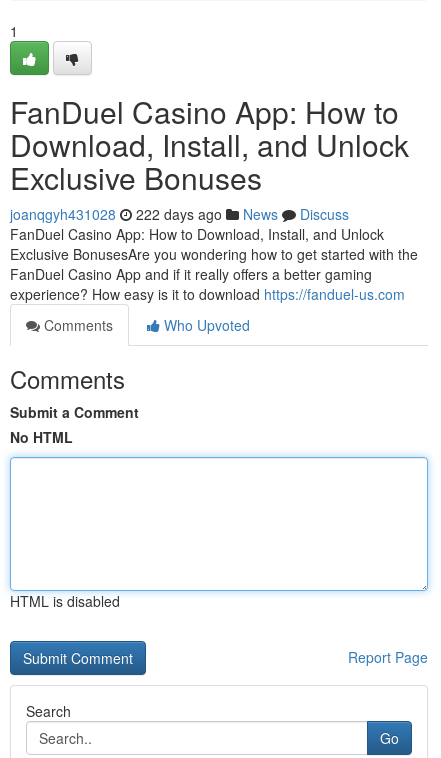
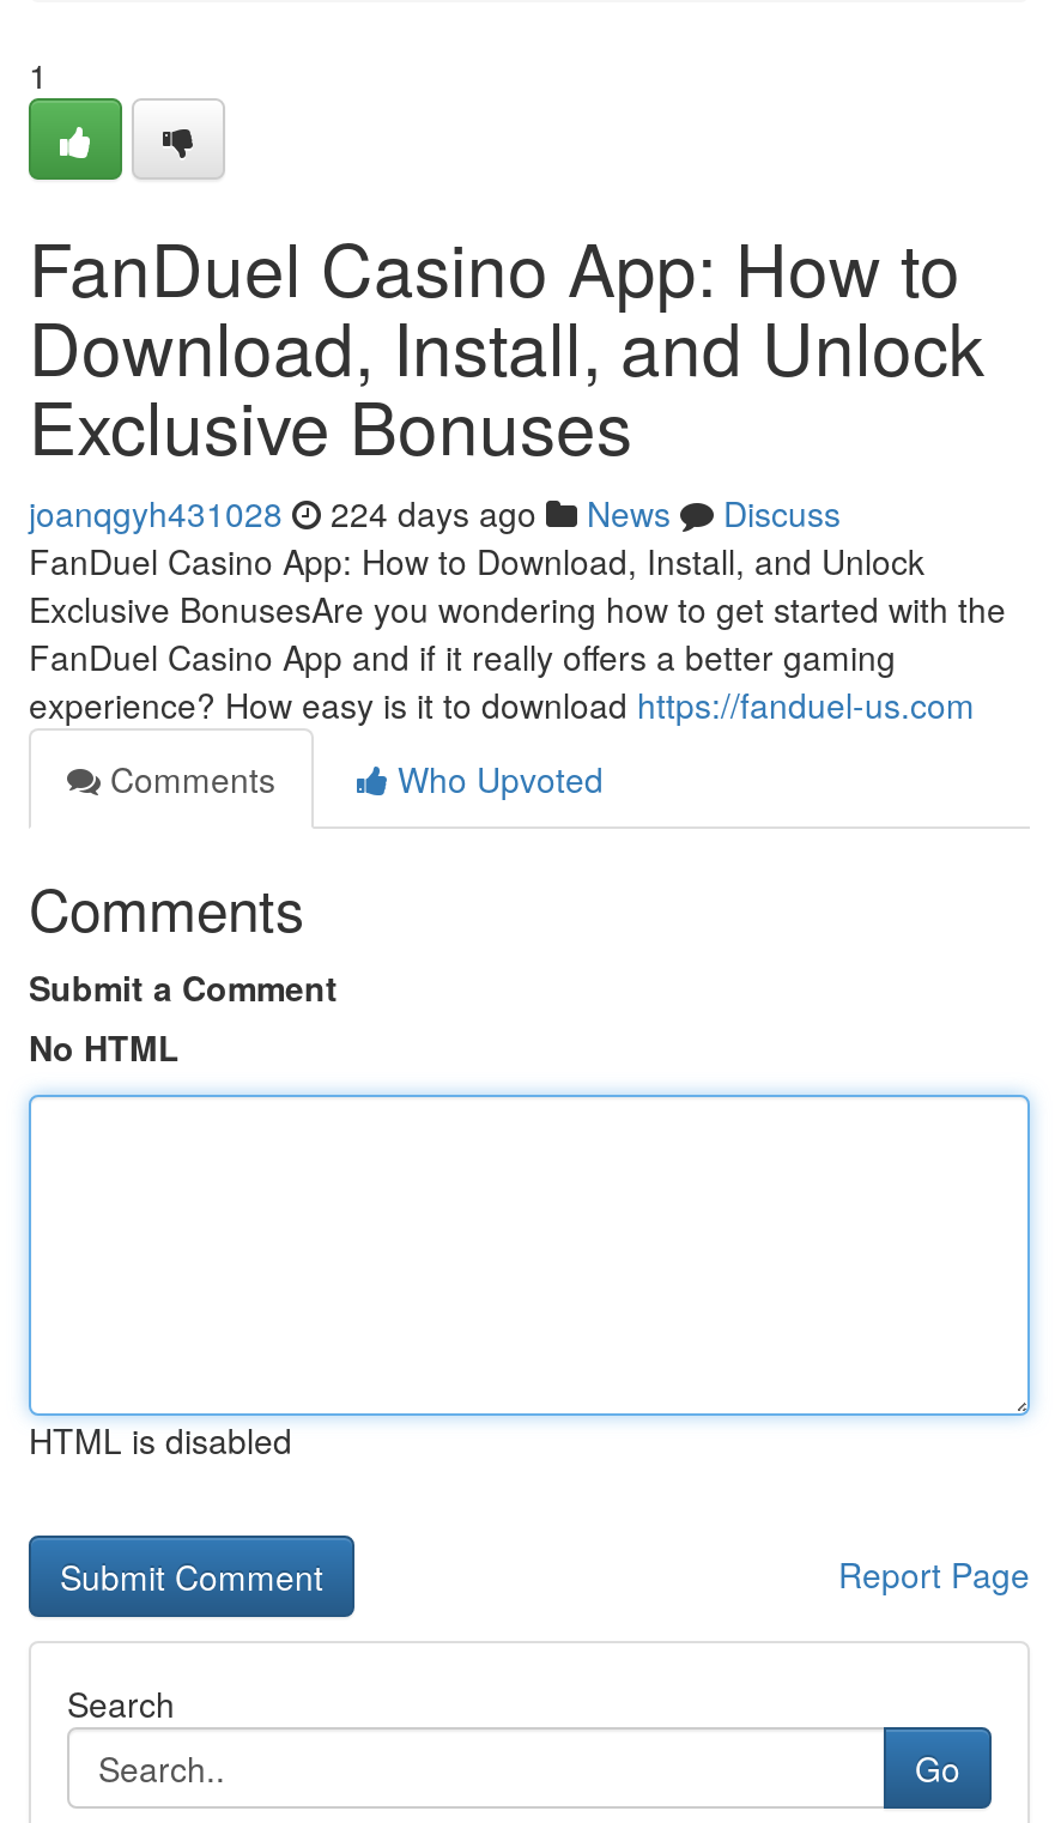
- joanqgyh431028 222 days ago News Discuss
+ joanqgyh431028 224 days ago News Discuss
